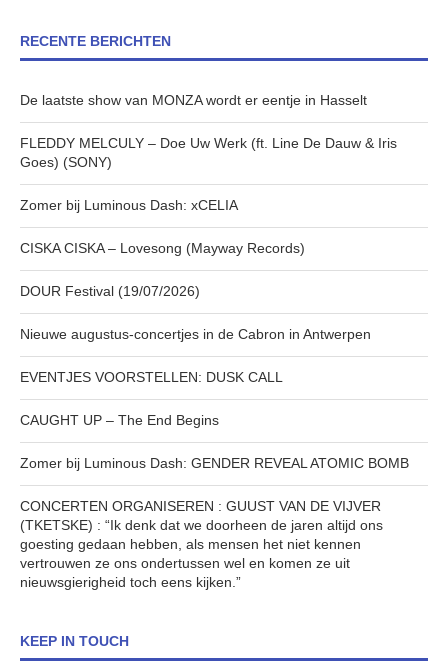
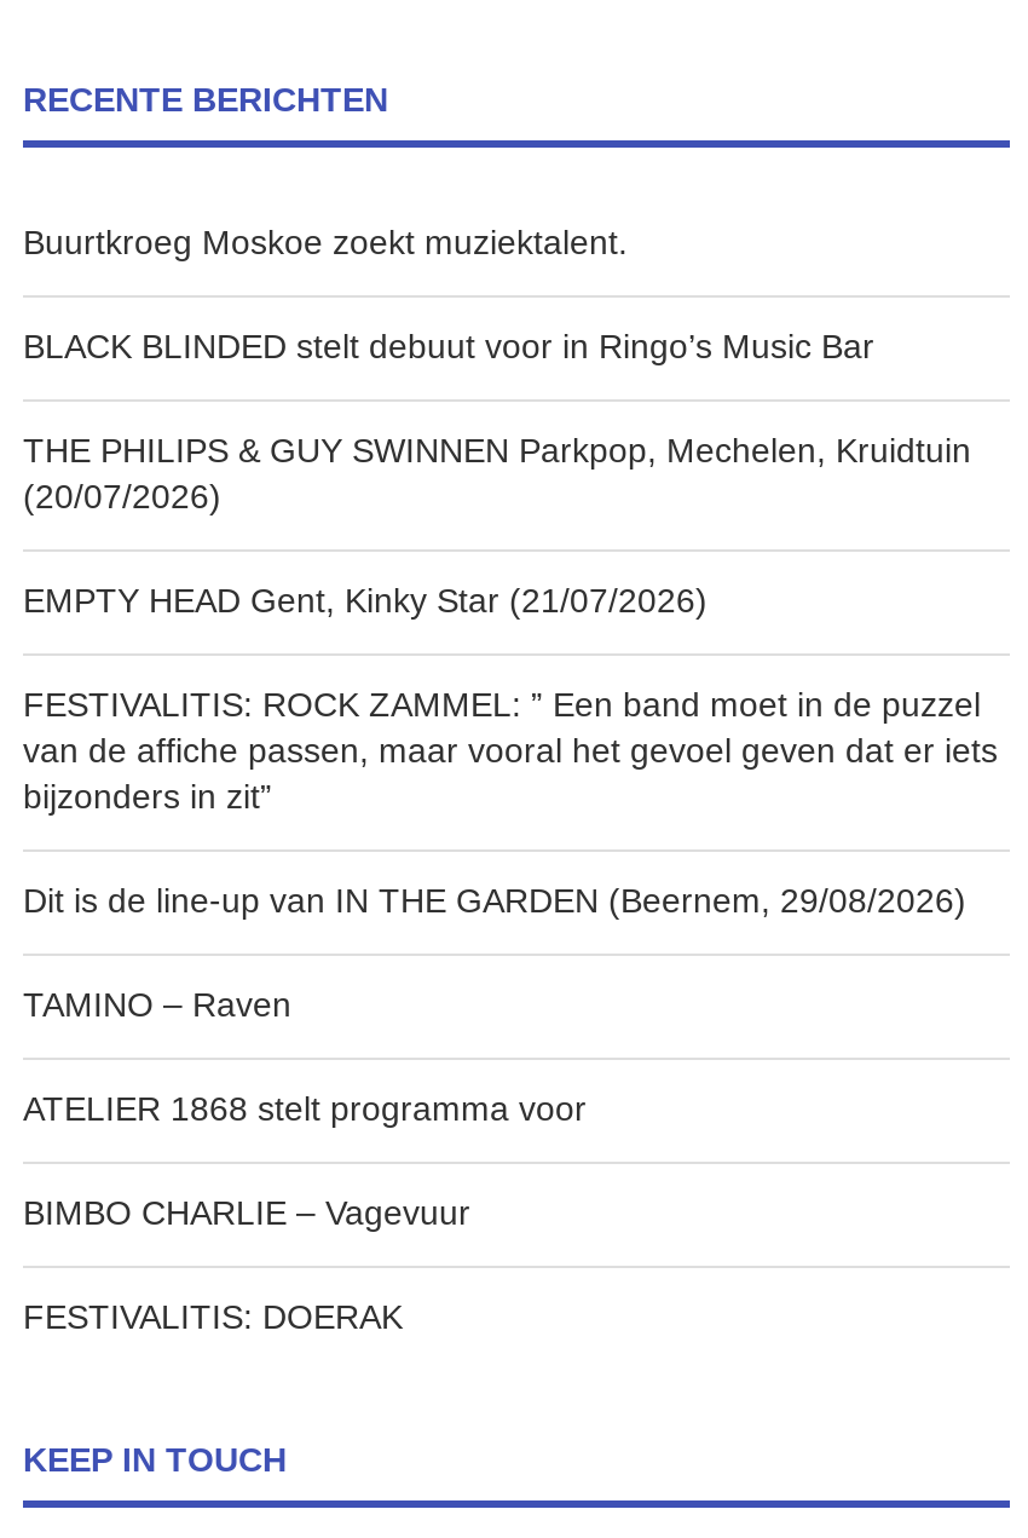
- De laatste show van MONZA wordt er eentje in Hasselt
+ Buurtkroeg Moskoe zoekt muziektalent.

- FLEDDY MELCULY – Doe Uw Werk (ft. Line De Dauw & Iris
- Goes) (SONY)
+ BLACK BLINDED stelt debuut voor in Ringo’s Music Bar

- Zomer bij Luminous Dash: xCELIA
+ THE PHILIPS & GUY SWINNEN Parkpop, Mechelen, Kruidtuin
+ (20/07/2026)

- CISKA CISKA – Lovesong (Mayway Records)
+ EMPTY HEAD Gent, Kinky Star (21/07/2026)

- DOUR Festival (19/07/2026)
+ FESTIVALITIS: ROCK ZAMMEL: ” Een band moet in de puzzel
+ van de affiche passen, maar vooral het gevoel geven dat er iets
+ bijzonders in zit”

- Nieuwe augustus-concertjes in de Cabron in Antwerpen
+ Dit is de line-up van IN THE GARDEN (Beernem, 29/08/2026)

- EVENTJES VOORSTELLEN: DUSK CALL
+ TAMINO – Raven

- CAUGHT UP – The End Begins
+ ATELIER 1868 stelt programma voor

- Zomer bij Luminous Dash: GENDER REVEAL ATOMIC BOMB
+ BIMBO CHARLIE – Vagevuur

- CONCERTEN ORGANISEREN : GUUST VAN DE VIJVER
- (TKETSKE) : “Ik denk dat we doorheen de jaren altijd ons
- goesting gedaan hebben, als mensen het niet kennen
- vertrouwen ze ons ondertussen wel en komen ze uit
- nieuwsgierigheid toch eens kijken.”
+ FESTIVALITIS: DOERAK
